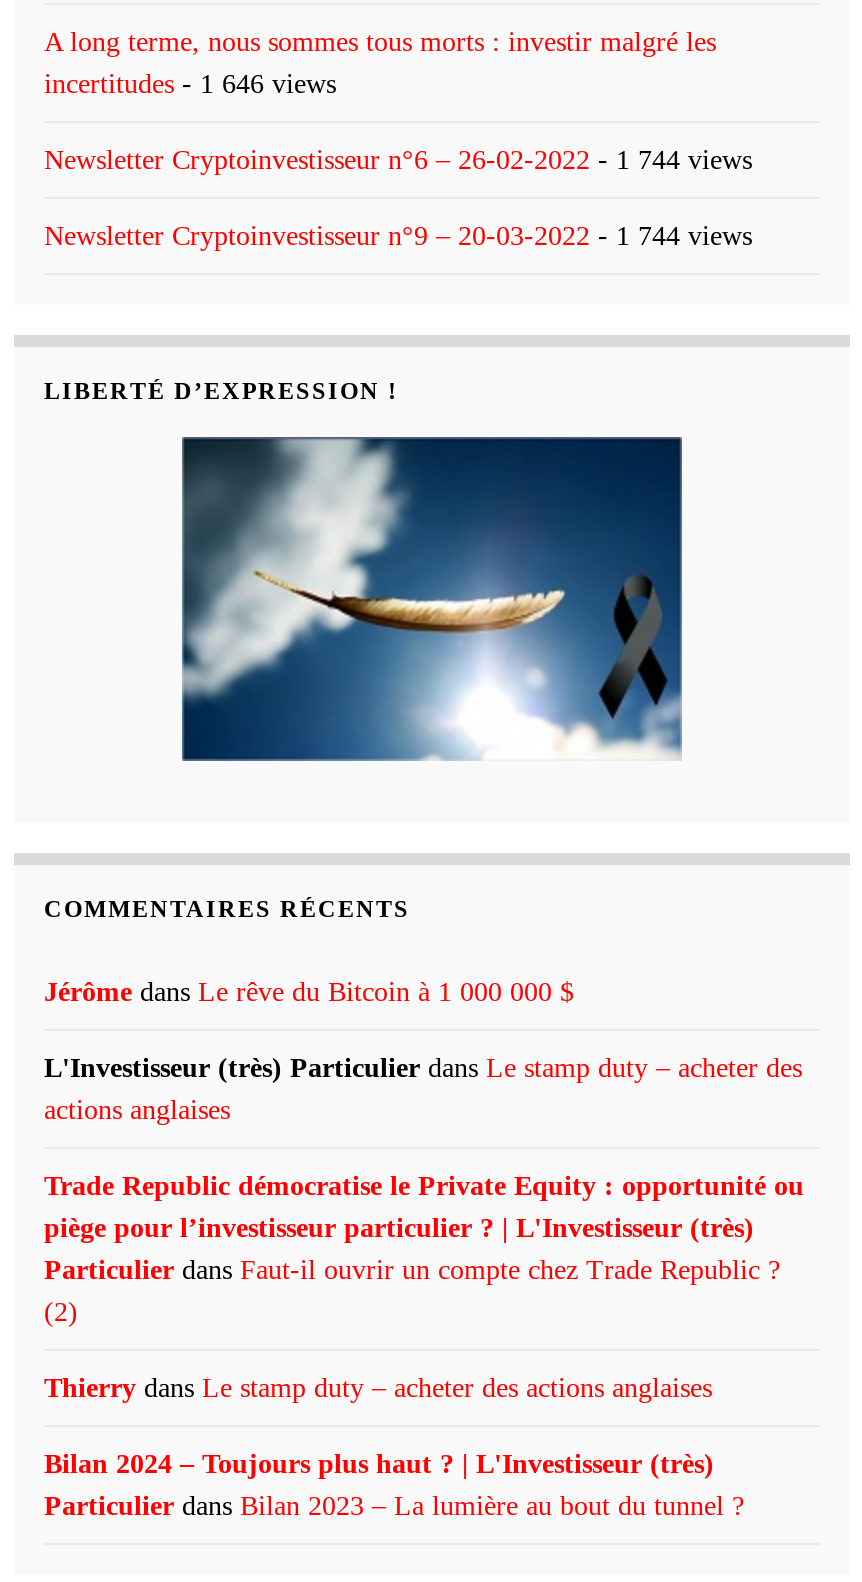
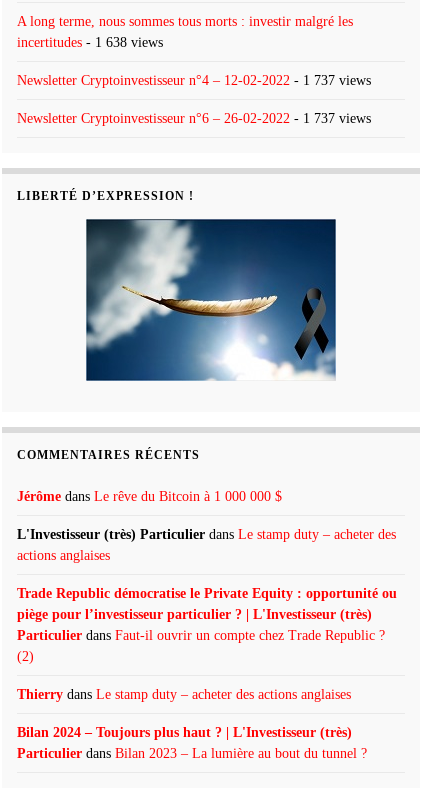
- incertitudes - 1 646 views
+ incertitudes - 1 638 views

- Newsletter Cryptoinvestisseur n°6 – 26-02-2022 - 1 744 views
+ Newsletter Cryptoinvestisseur n°4 – 12-02-2022 - 1 737 views

- Newsletter Cryptoinvestisseur n°9 – 20-03-2022 - 1 744 views
+ Newsletter Cryptoinvestisseur n°6 – 26-02-2022 - 1 737 views
